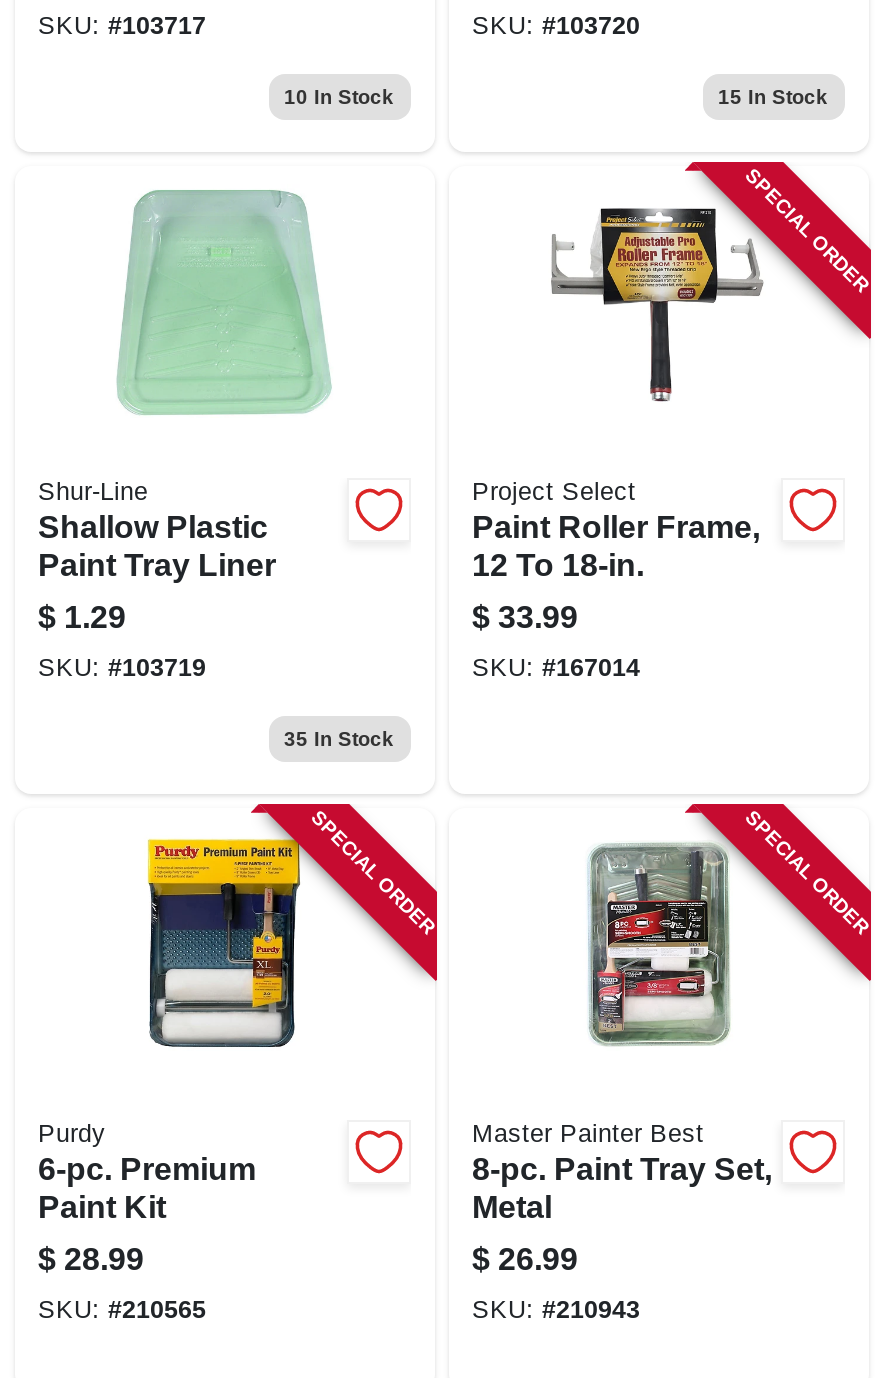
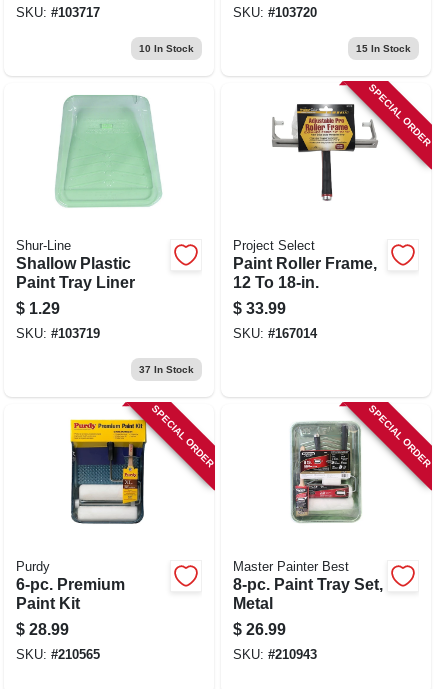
- 35 In Stock
+ 37 In Stock
